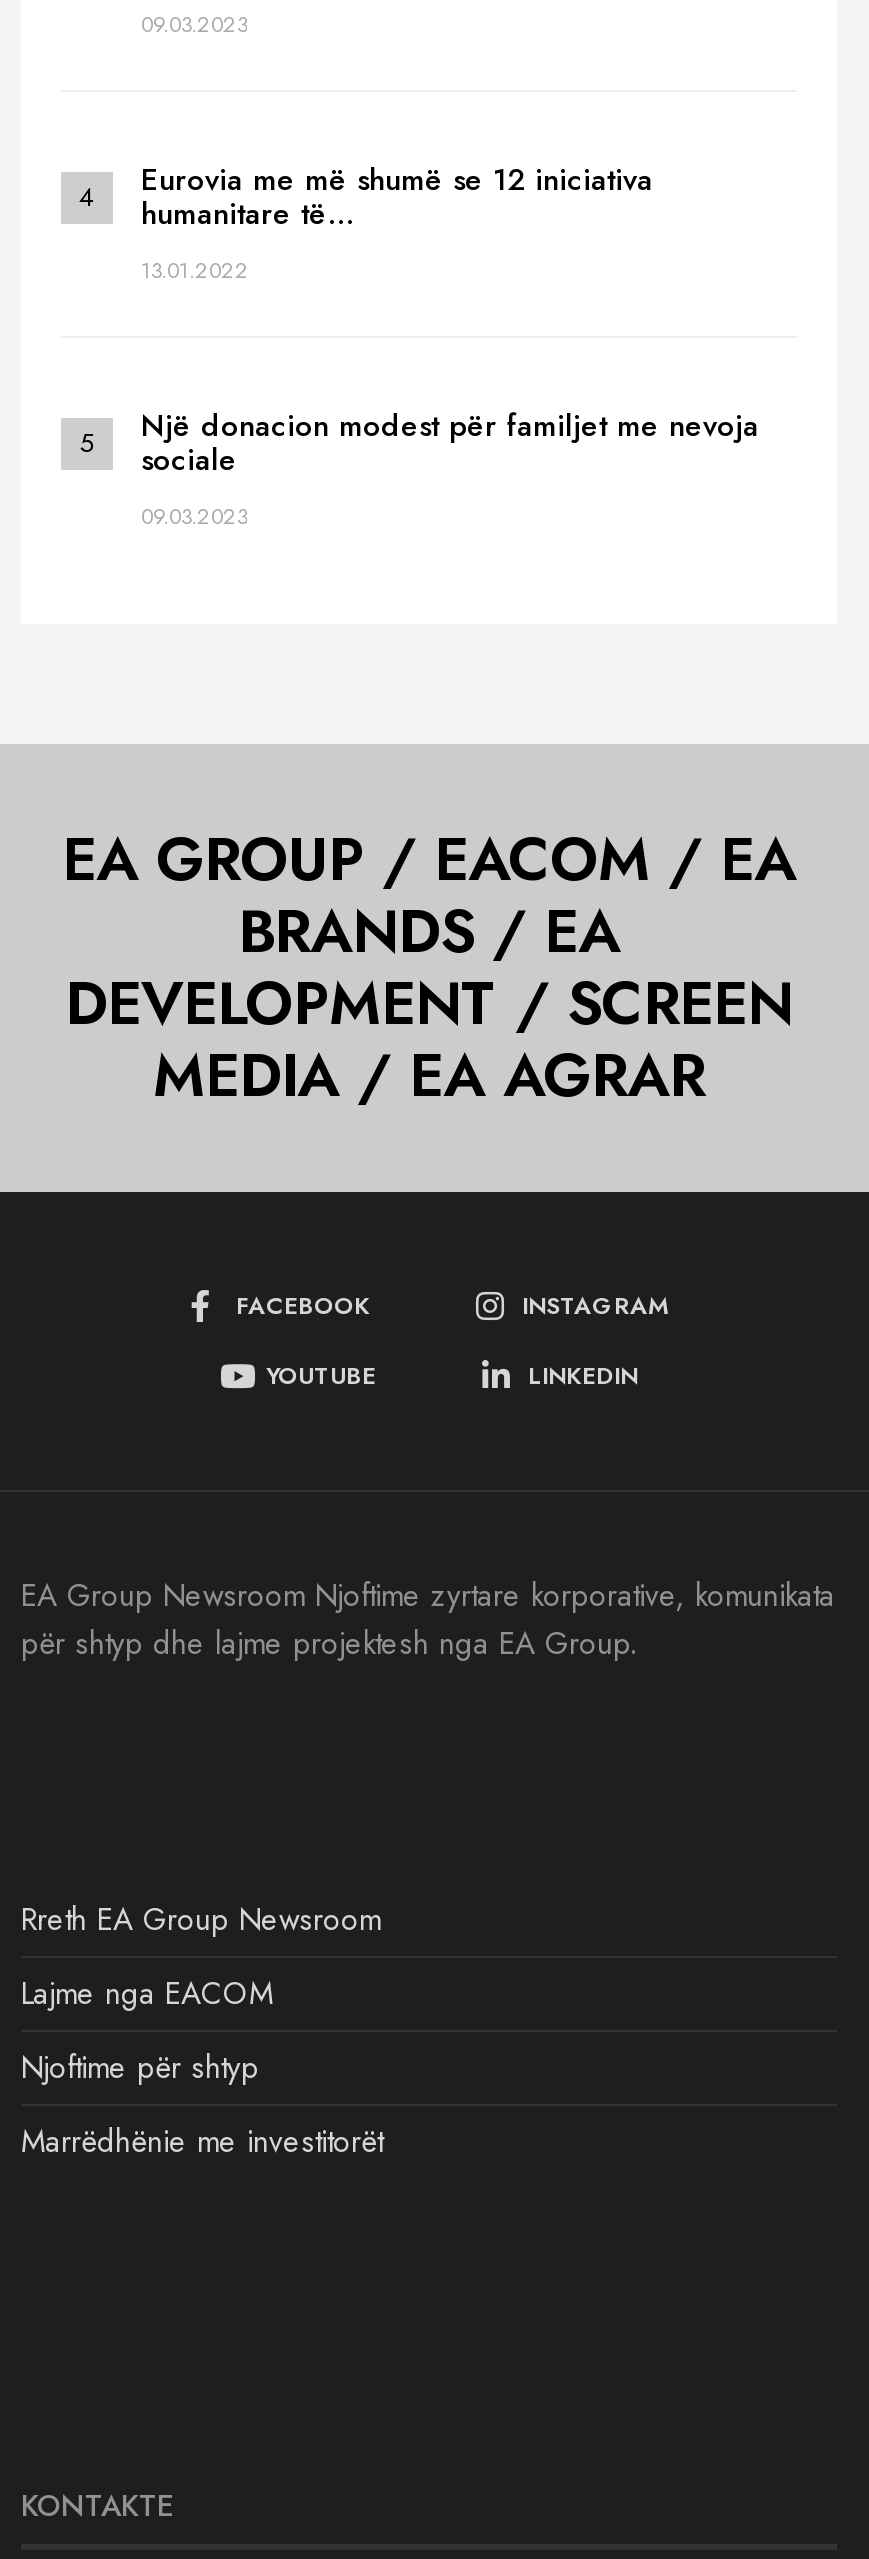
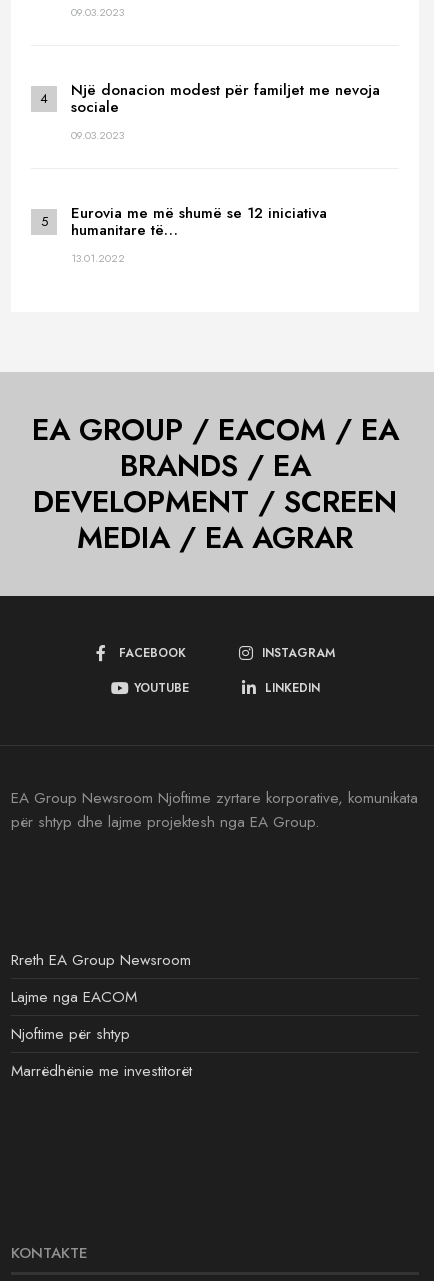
moved down: Eurovia me më shumë se 12 iniciativa | humanitare të… | 13.01.2022

moved up: Një donacion modest për familjet me nevoja | sociale | 09.03.2023
